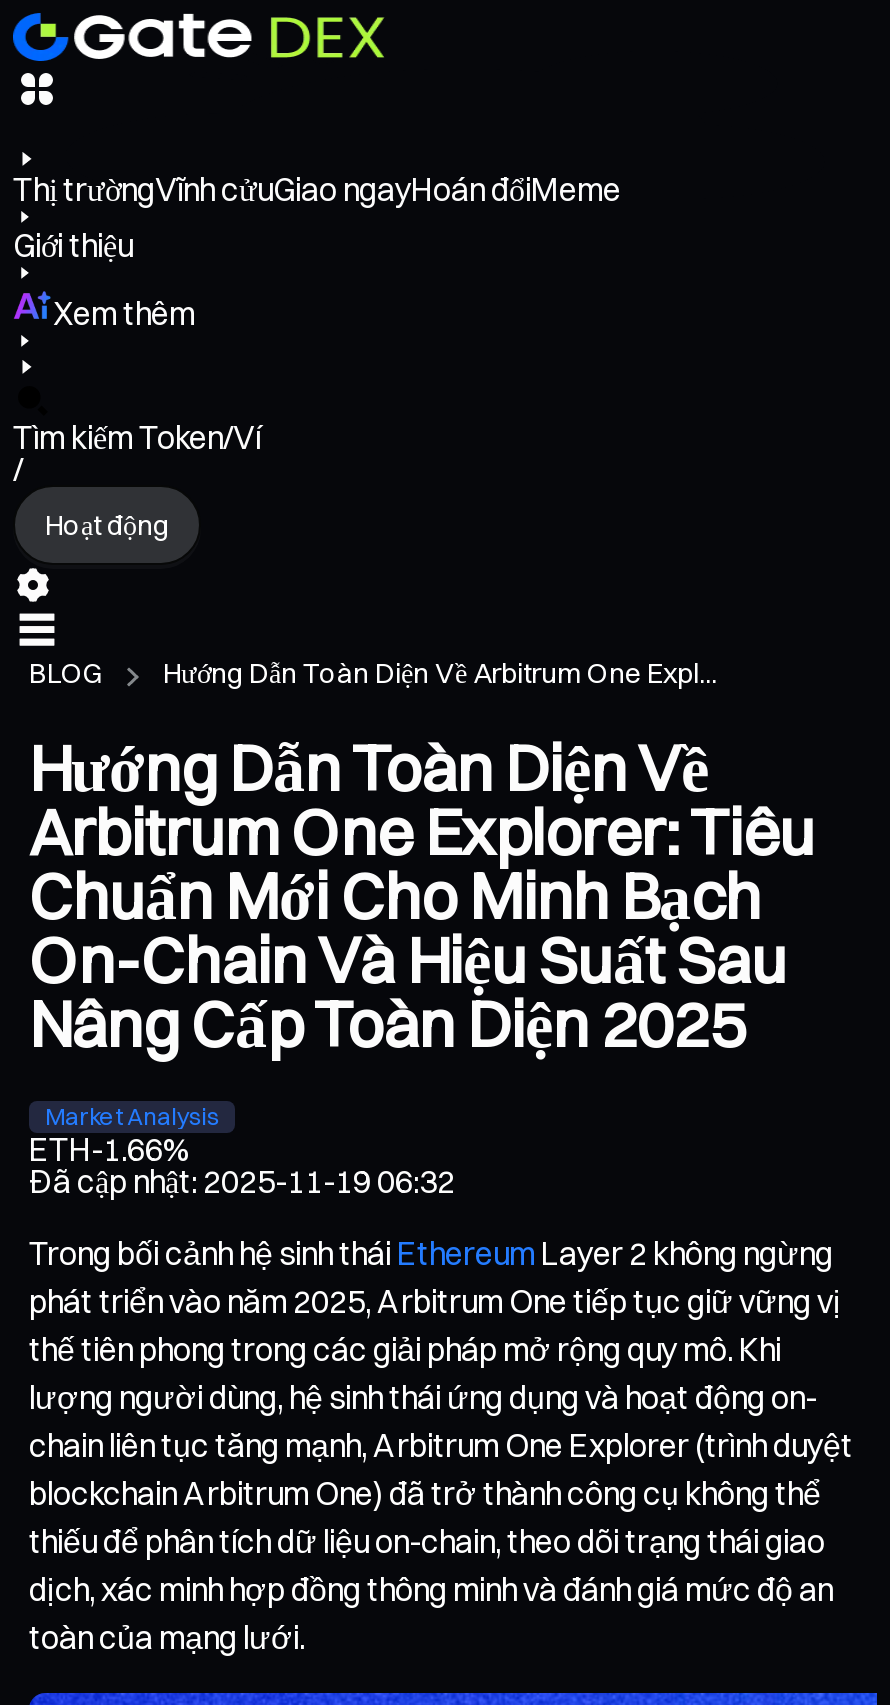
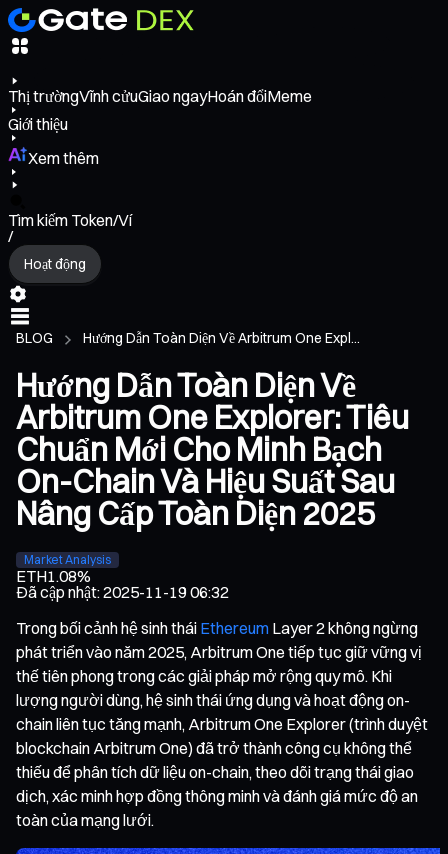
- ETH-1.66%
+ ETH1.08%
